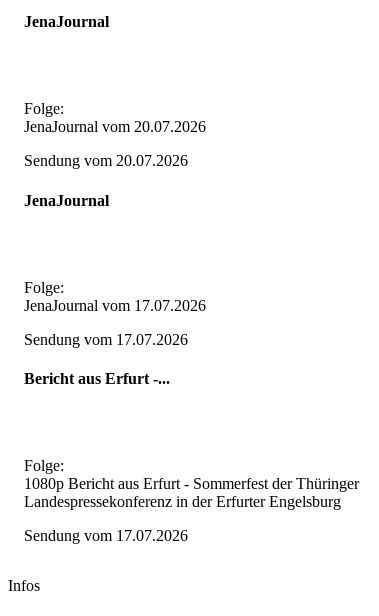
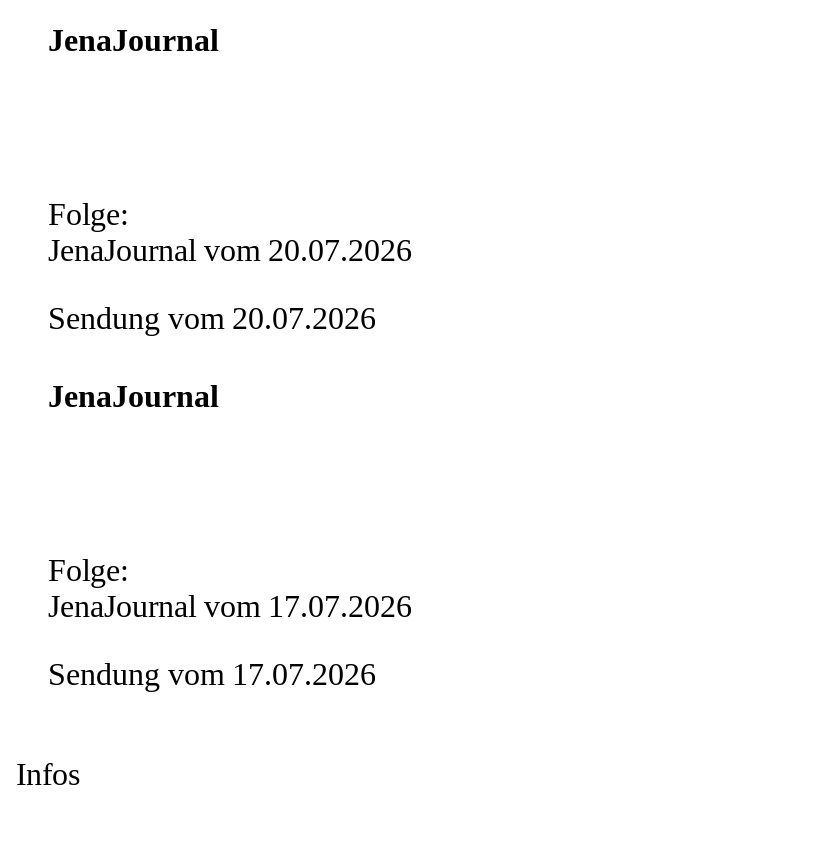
- Bericht aus Erfurt -...

- Folge:
- 1080p Bericht aus Erfurt - Sommerfest der Thüringer
- Landespressekonferenz in der Erfurter Engelsburg
- Sendung vom 17.07.2026
